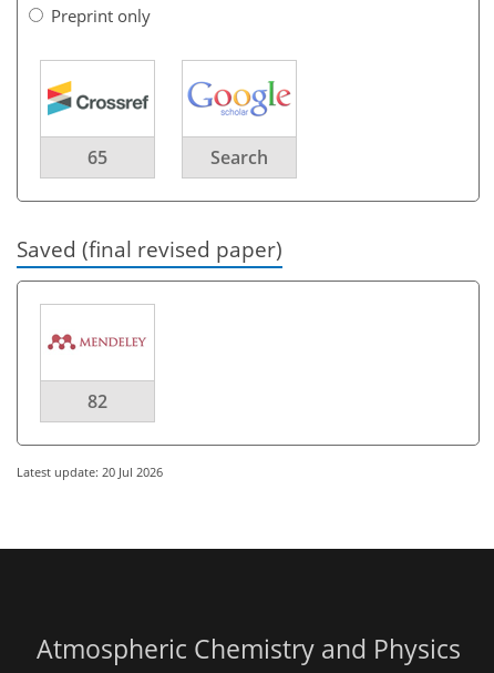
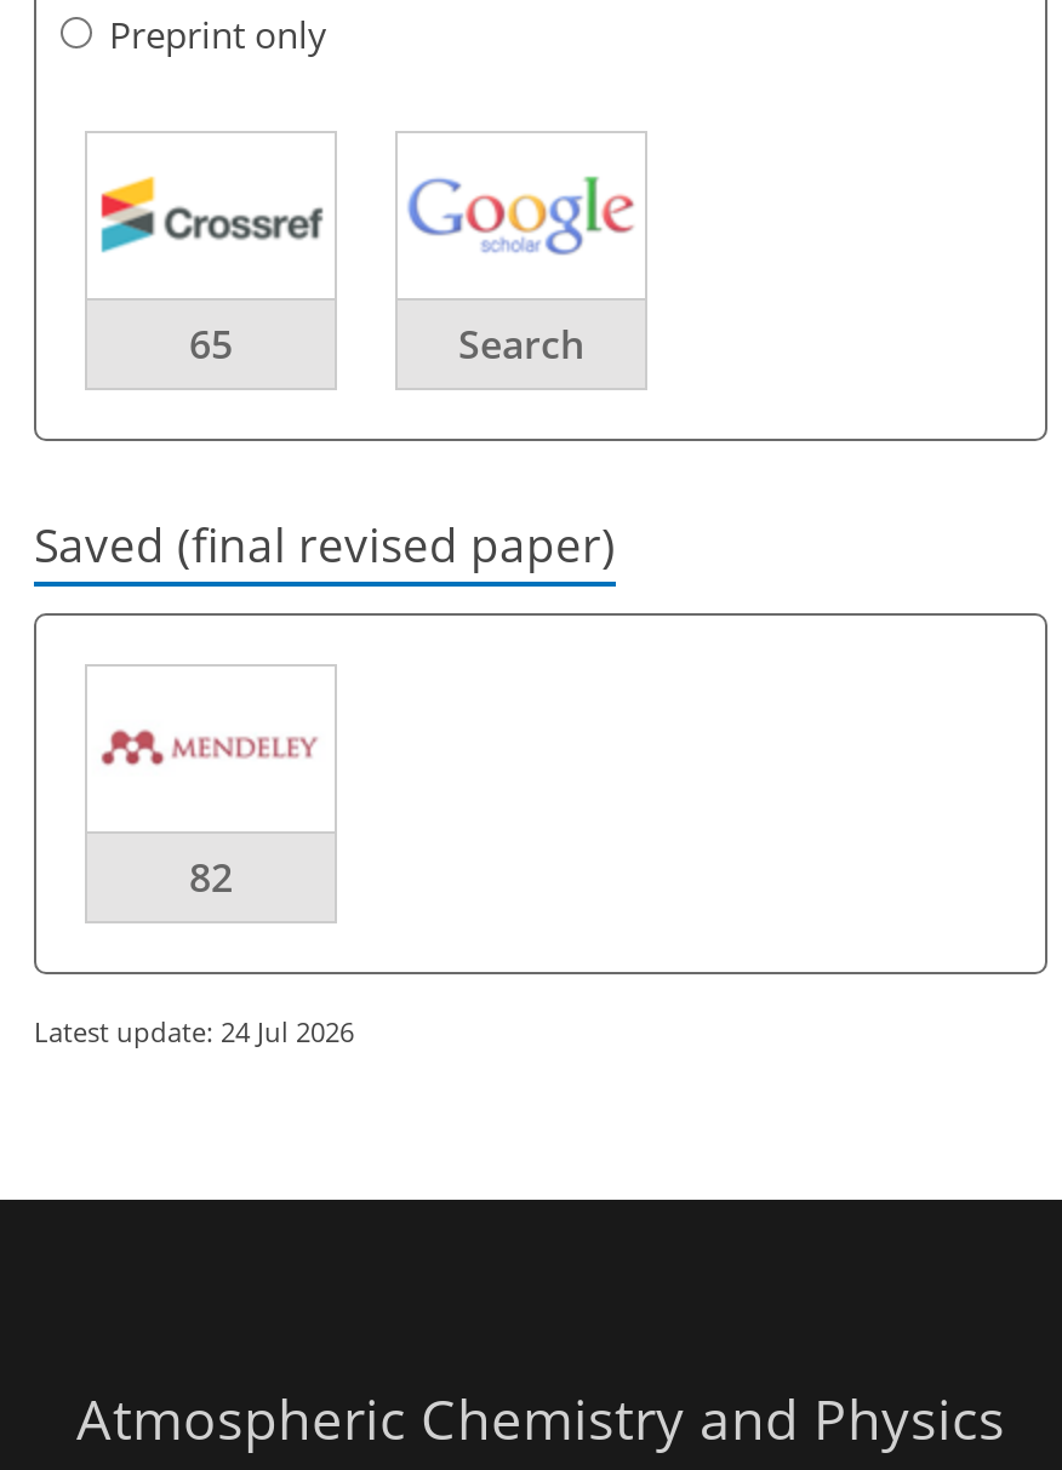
- Latest update: 20 Jul 2026
+ Latest update: 24 Jul 2026
